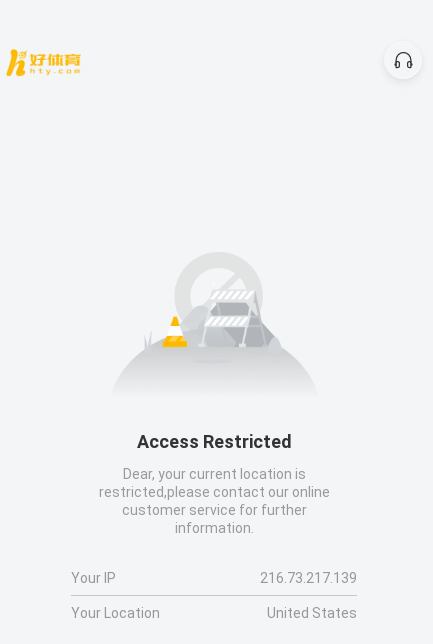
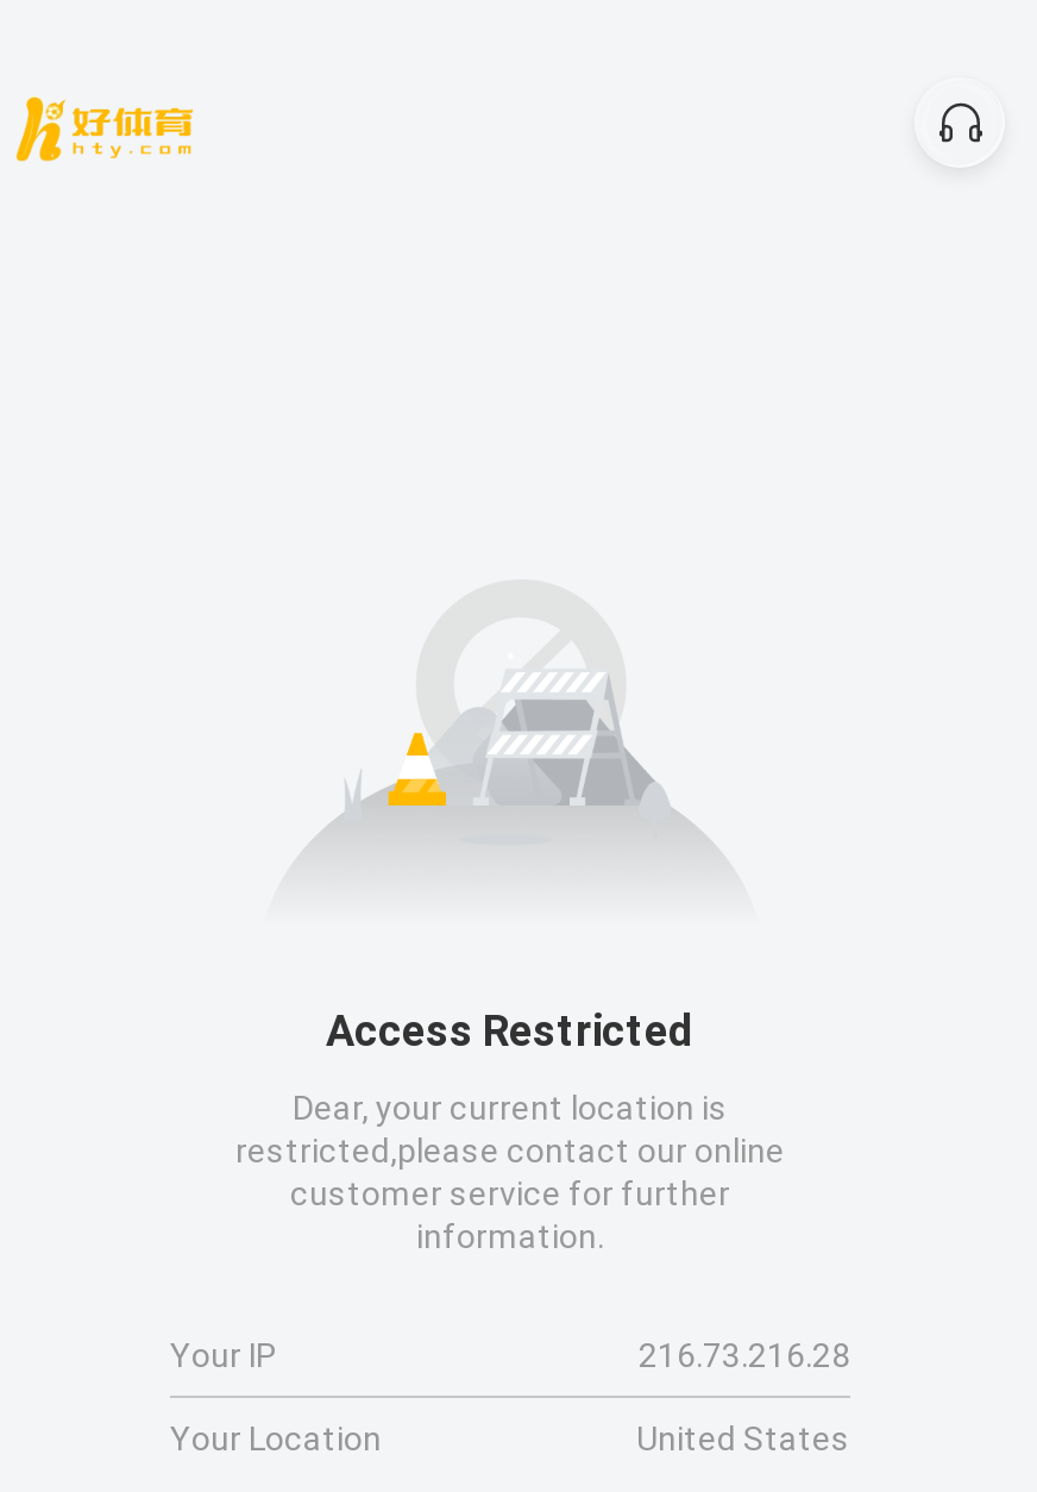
- 216.73.217.139
+ 216.73.216.28
